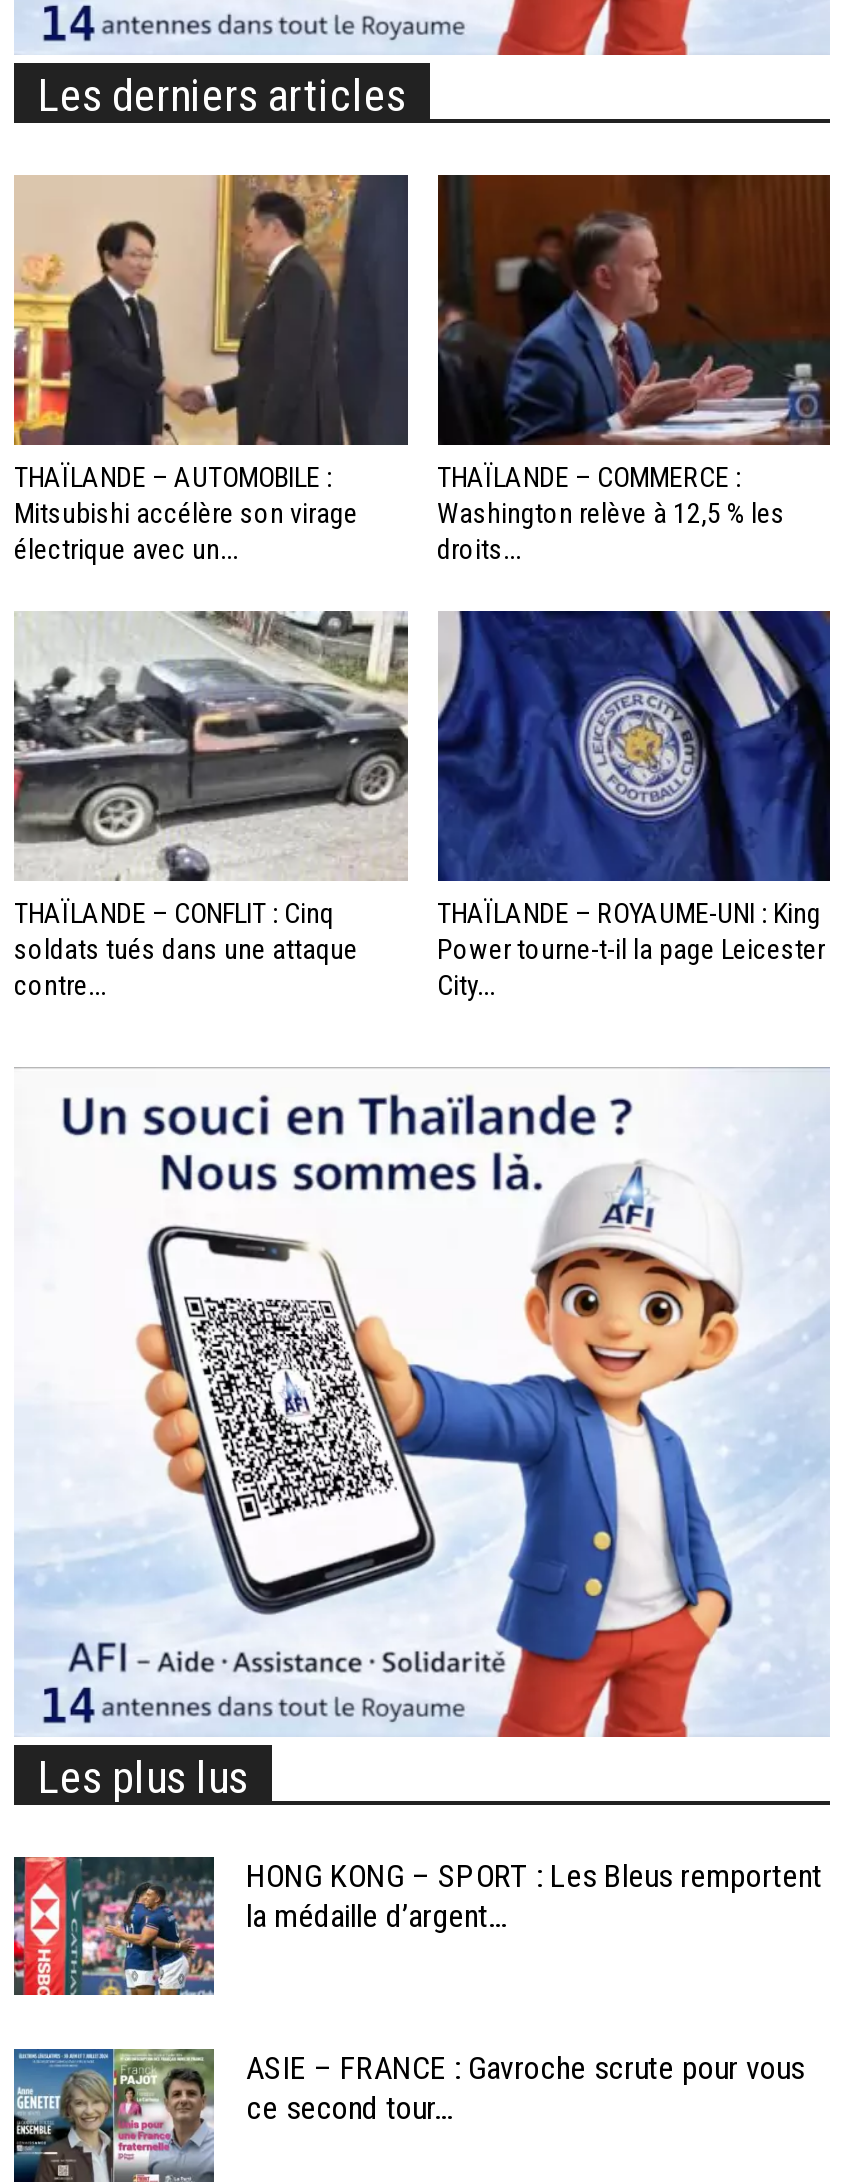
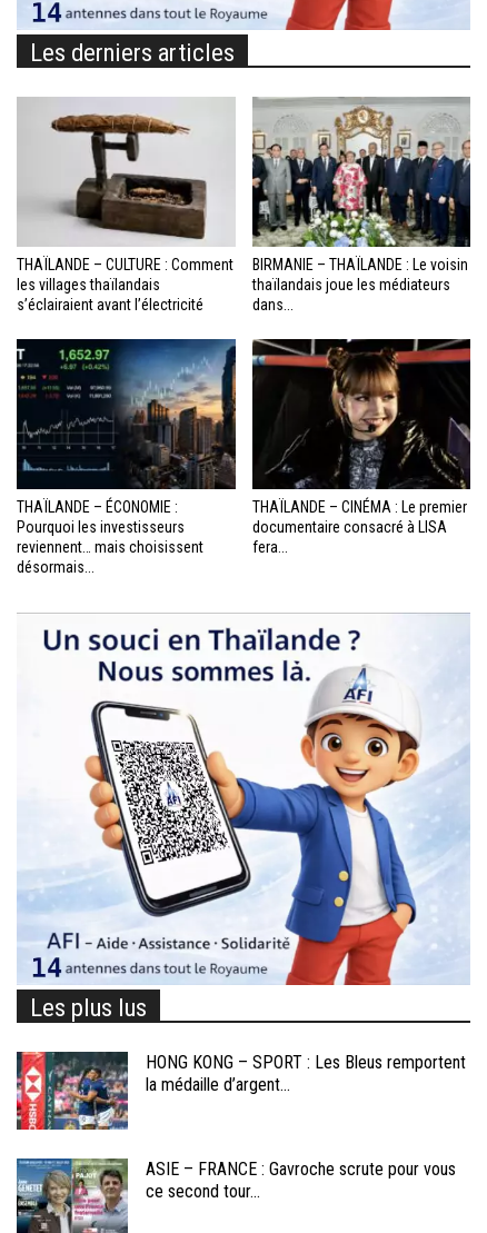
- [image]
- THAÏLANDE – AUTOMOBILE :
- Mitsubishi accélère son virage
- électrique avec un...
+ [image]
+ THAÏLANDE – CULTURE : Comment
+ les villages thaïlandais
+ s’éclairaient avant l’électricité

- [image]
- THAÏLANDE – COMMERCE :
- Washington relève à 12,5 % les
- droits...
+ [image]
+ BIRMANIE – THAÏLANDE : Le voisin
+ thaïlandais joue les médiateurs
+ dans...

- [image]
- THAÏLANDE – CONFLIT : Cinq
- soldats tués dans une attaque
- contre...
+ [image]
+ THAÏLANDE – ÉCONOMIE :
+ Pourquoi les investisseurs
+ reviennent… mais choisissent
+ désormais...

- [image]
- THAÏLANDE – ROYAUME-UNI : King
- Power tourne-t-il la page Leicester
- City...
+ [image]
+ THAÏLANDE – CINÉMA : Le premier
+ documentaire consacré à LISA
+ fera...
